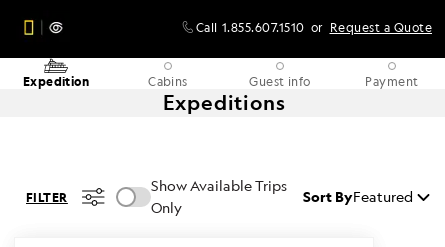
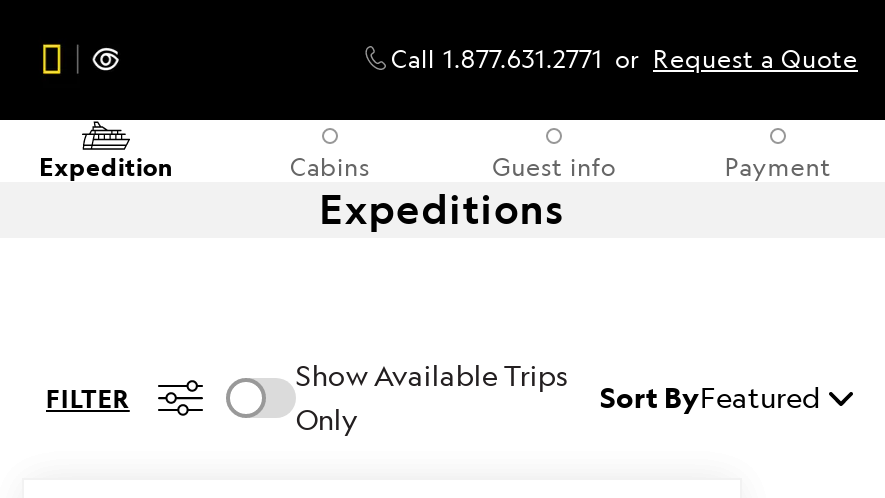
- Call 1.855.607.1510 or Request a Quote
+ Call 1.877.631.2771 or Request a Quote
